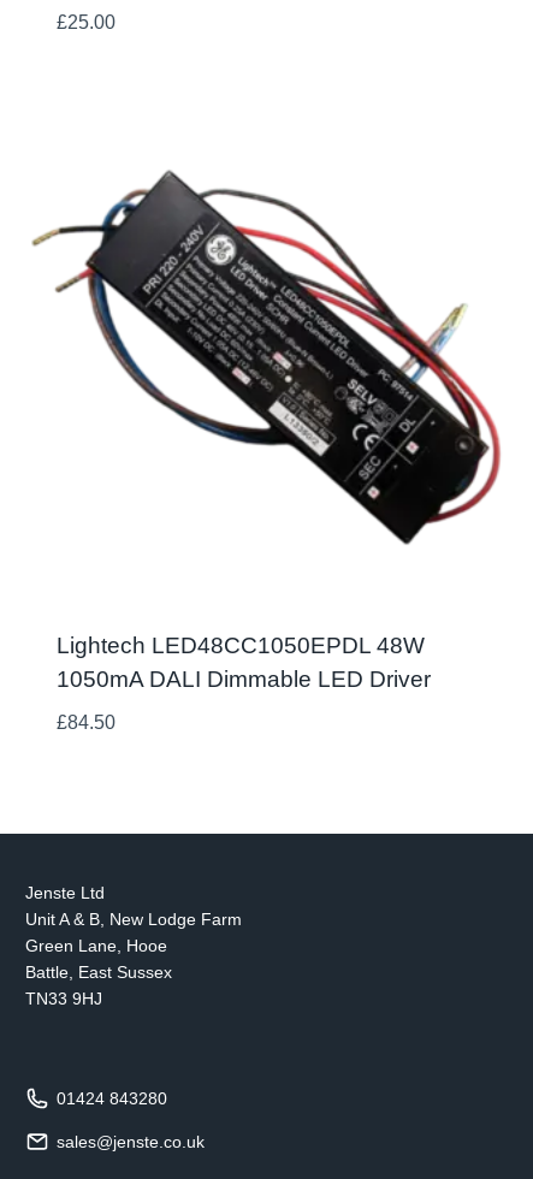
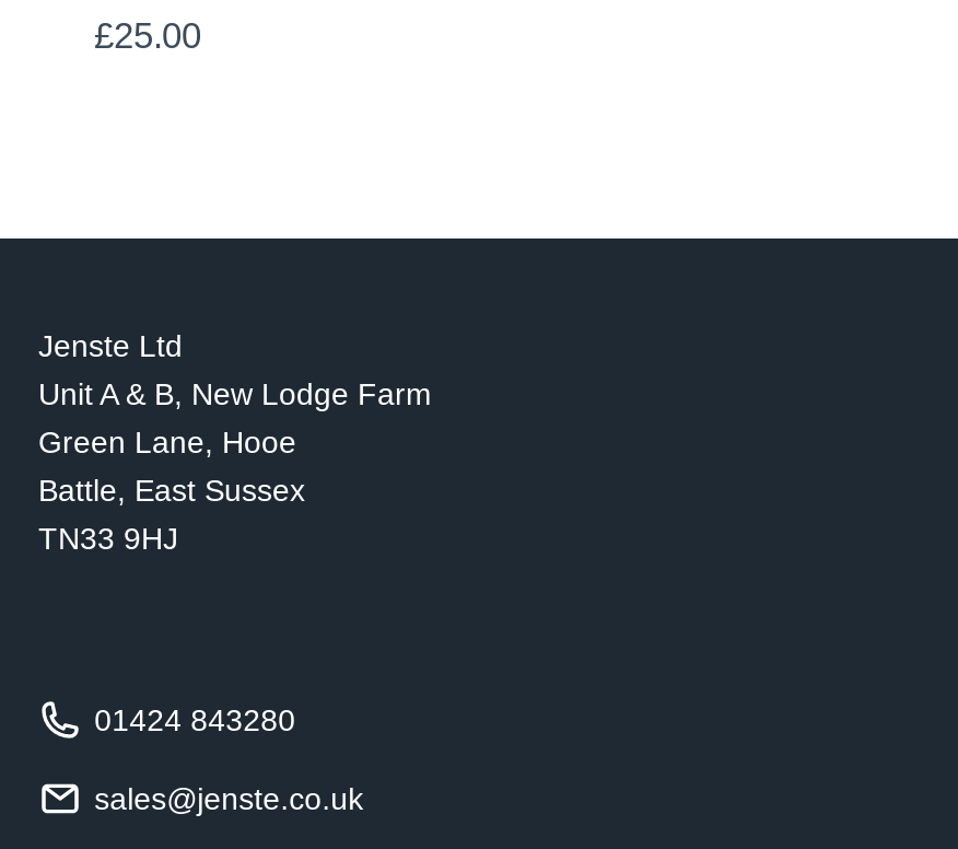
- [image]

- Lightech LED48CC1050EPDL 48W
- 1050mA DALI Dimmable LED Driver
- £84.50
